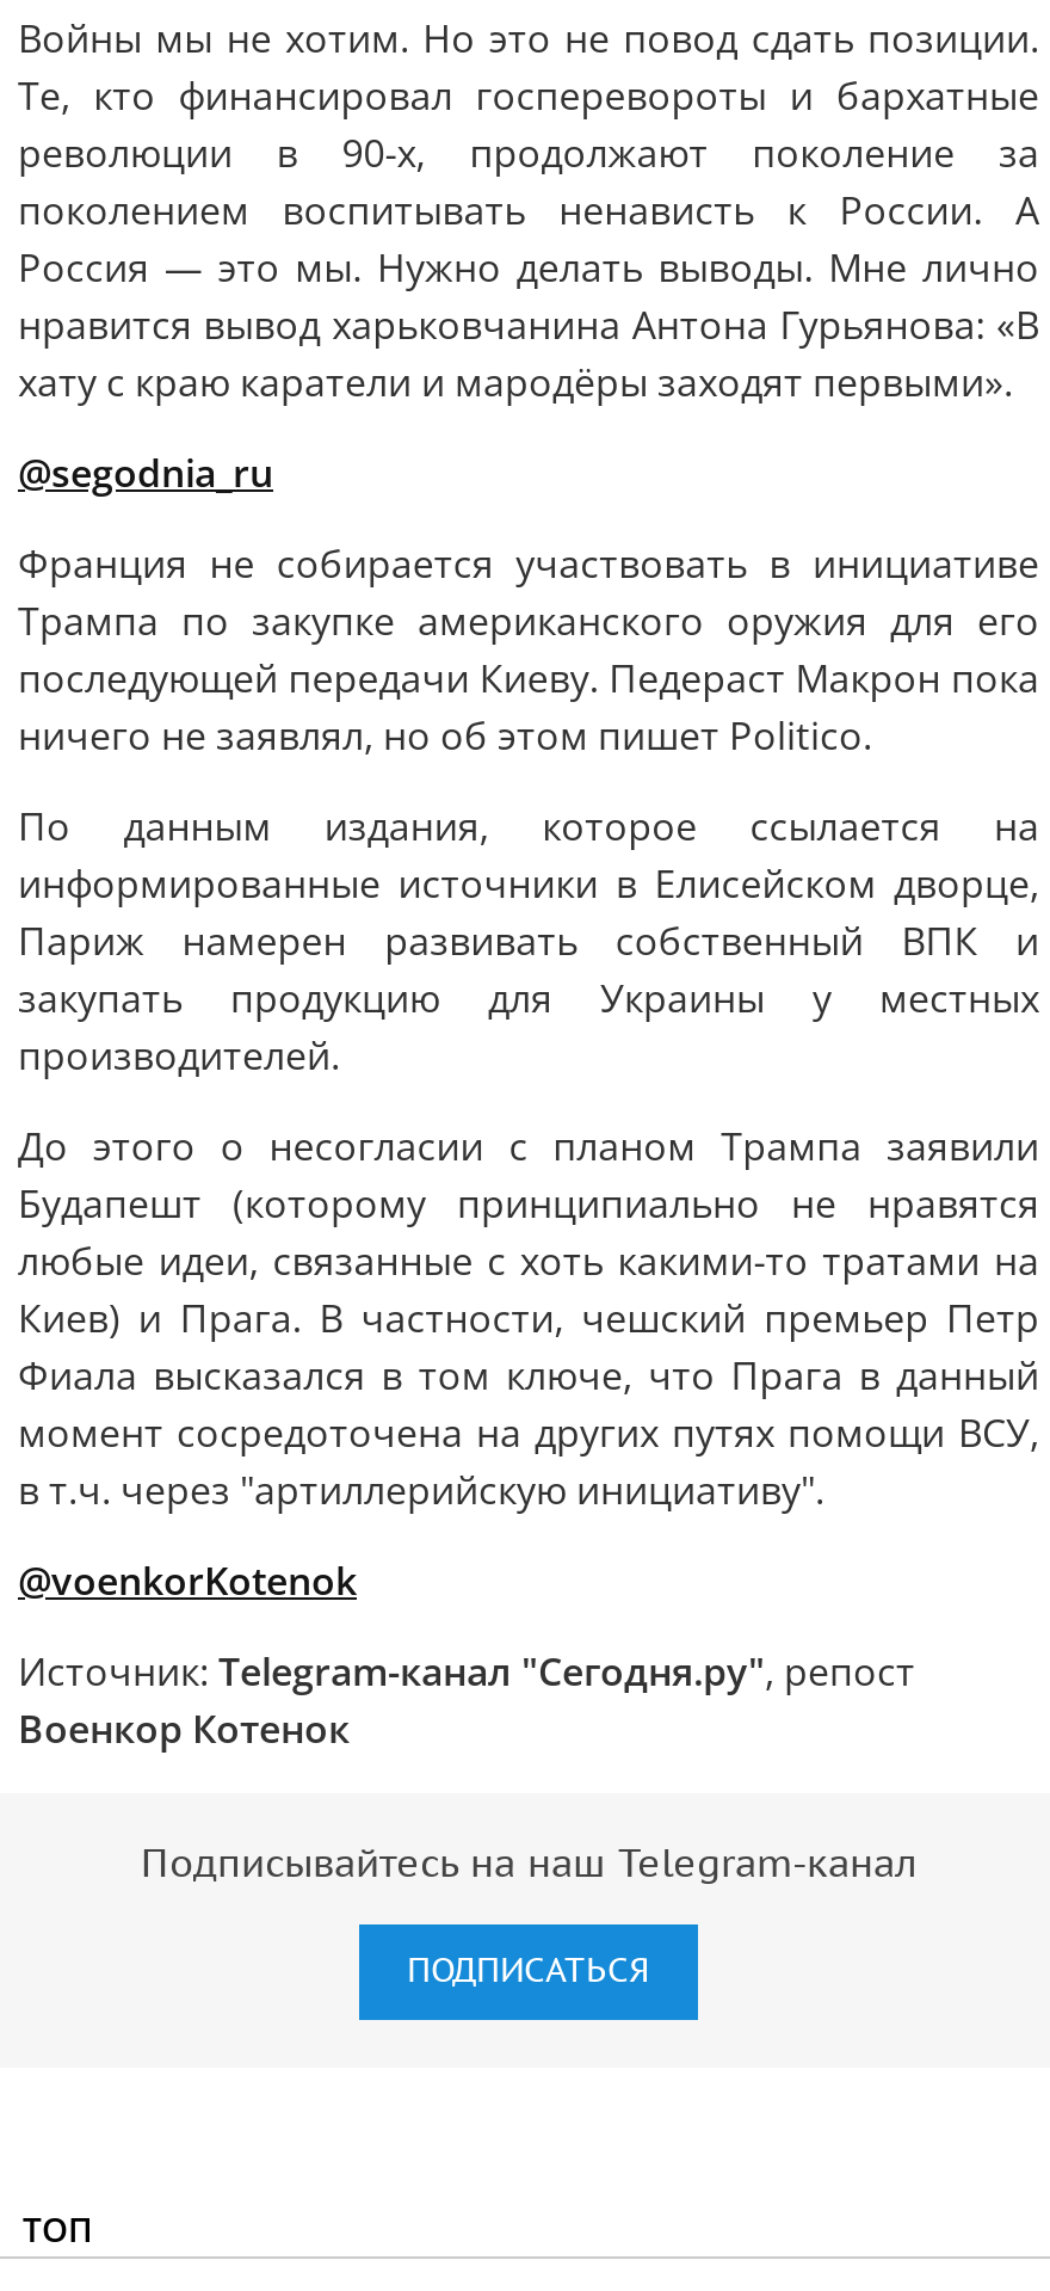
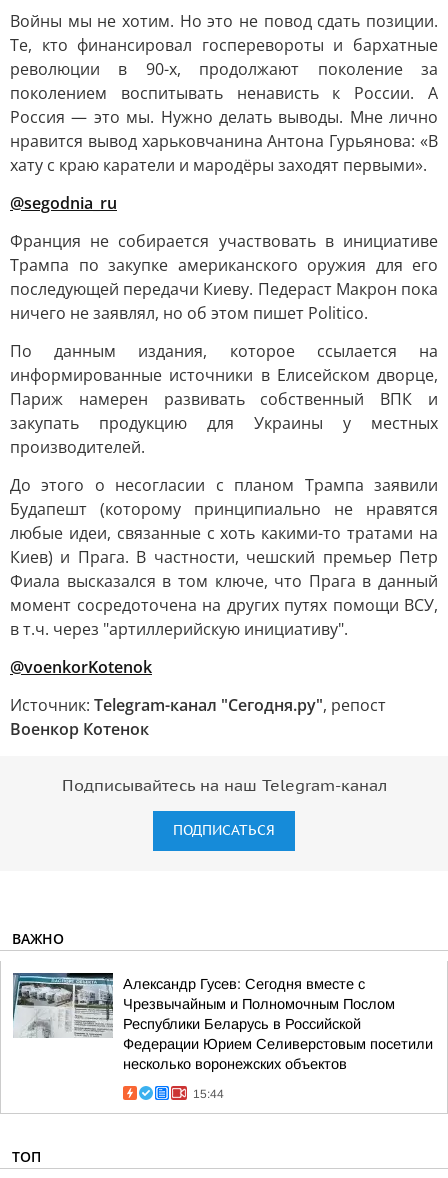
+ [image]
+ ВАЖНО
+ Александр Гусев: Сегодня вместе с
+ Чрезвычайным и Полномочным Послом
+ Республики Беларусь в Российской
+ Федерации Юрием Селиверстовым посетили
+ несколько воронежских объектов
+ 15:44
